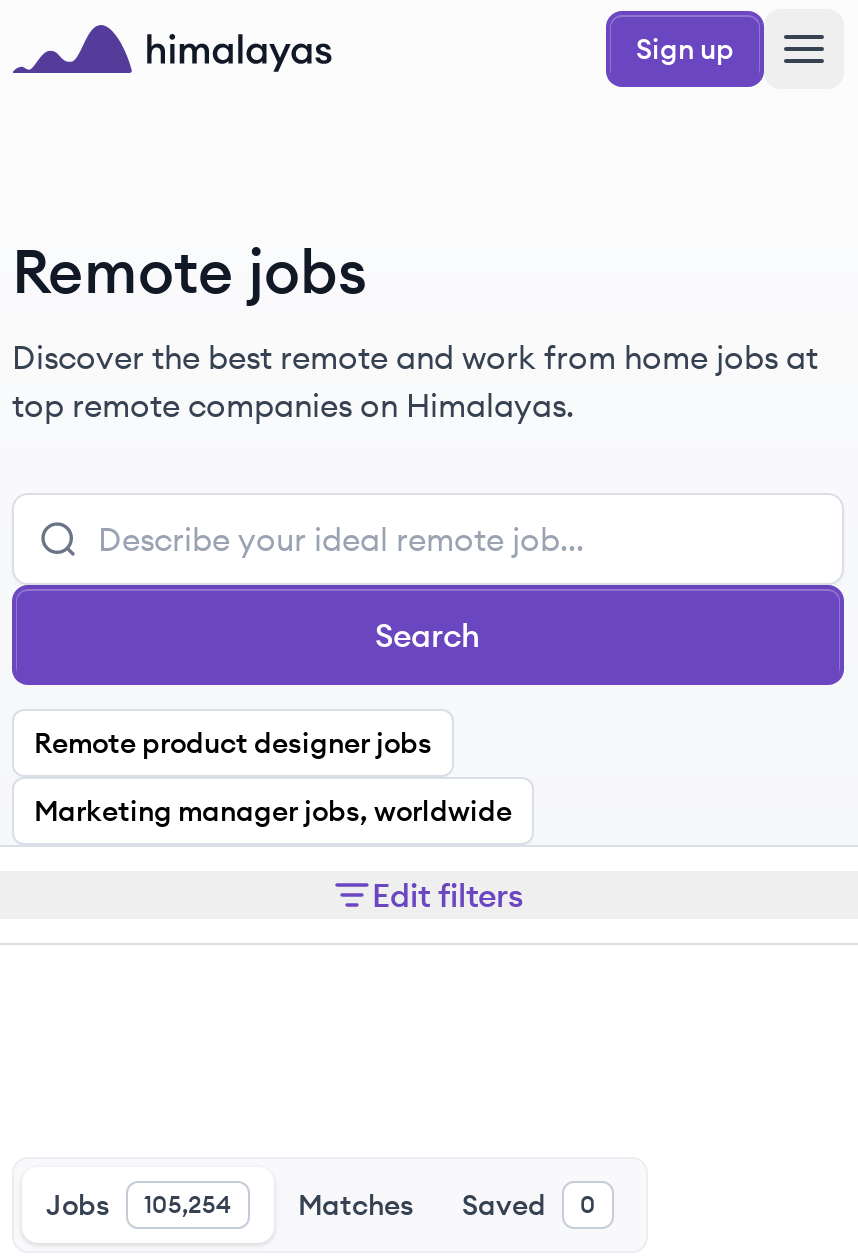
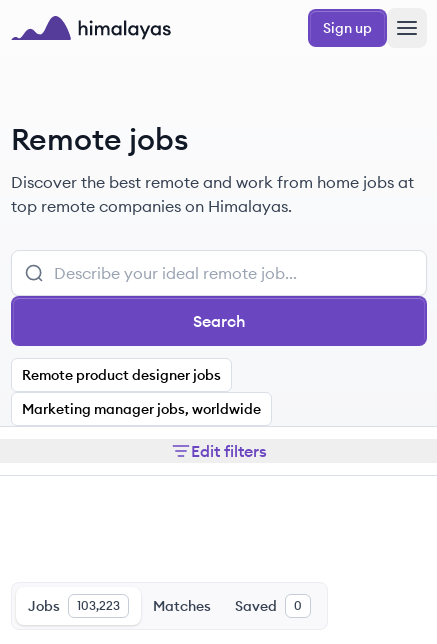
- Jobs 105,254
+ Jobs 103,223
